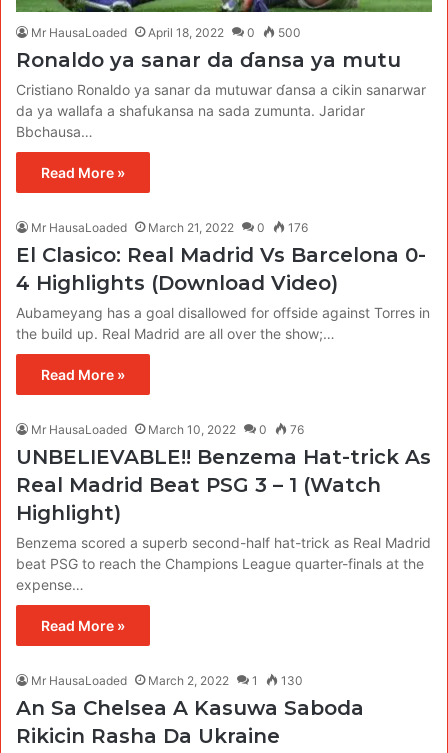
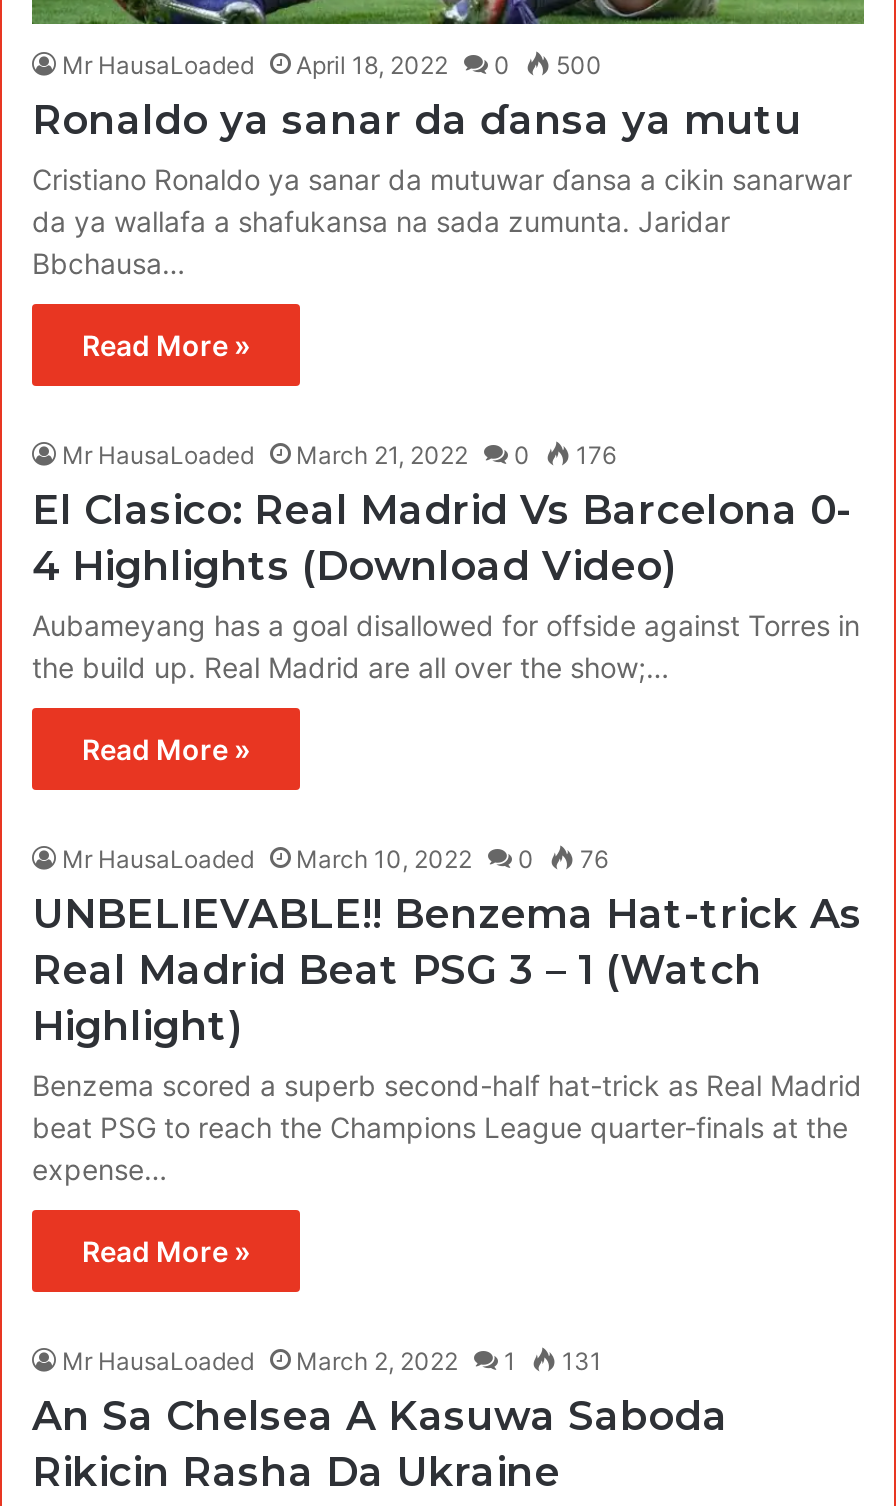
- Mr HausaLoaded March 2, 2022 1 130
+ Mr HausaLoaded March 2, 2022 1 131
